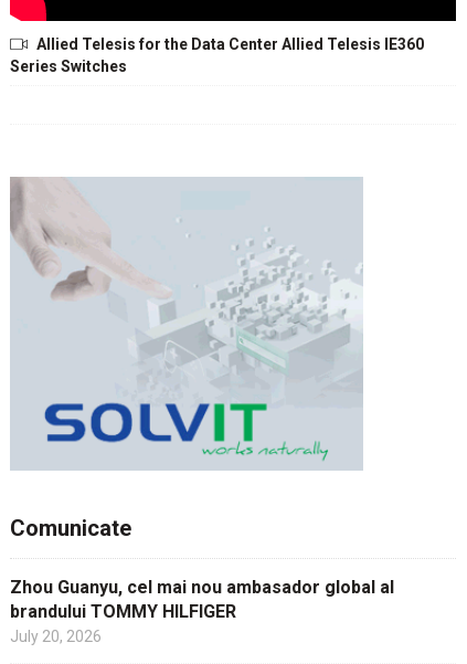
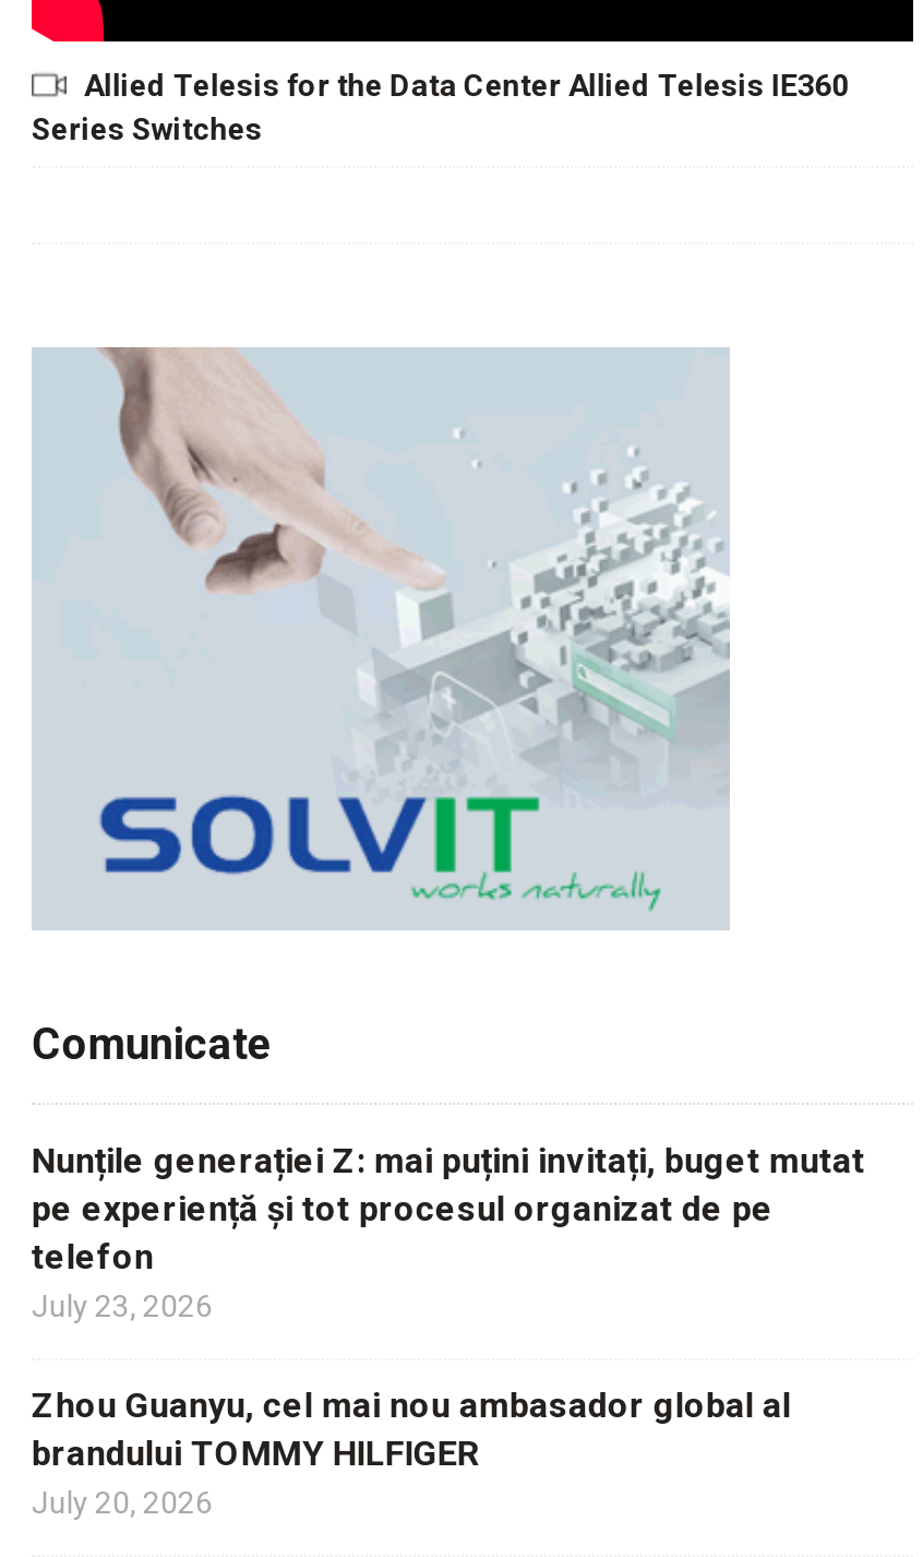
- [image]
+ [image]

+ Nunțile generației Z: mai puțini invitați, buget mutat
+ pe experiență și tot procesul organizat de pe
+ telefon
+ July 23, 2026
